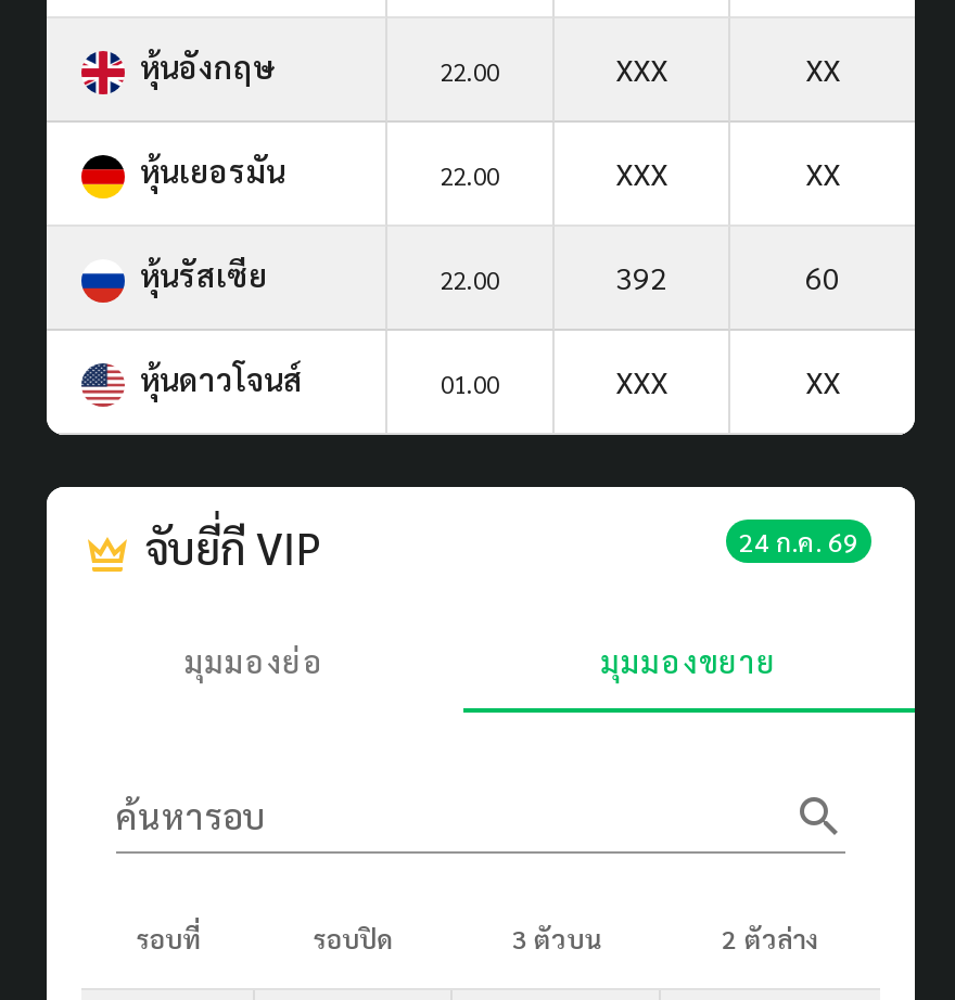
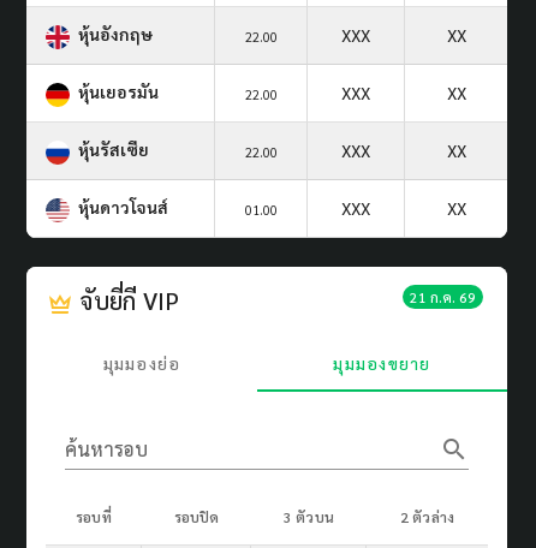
- 392
- 60
+ XXX
+ XX

- 24 ก.ค. 69
+ 21 ก.ค. 69
